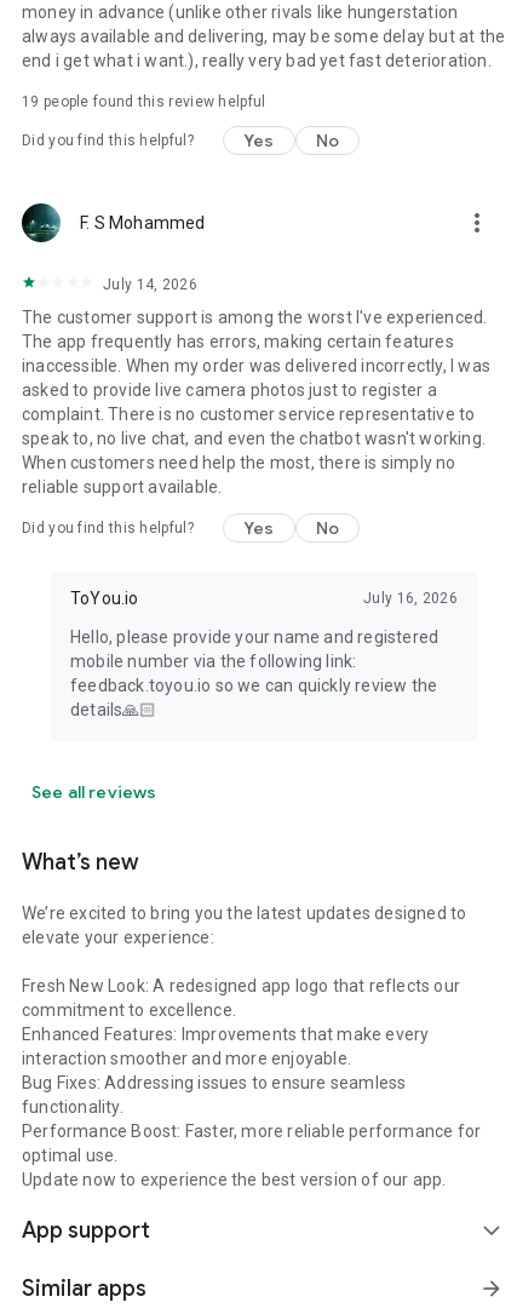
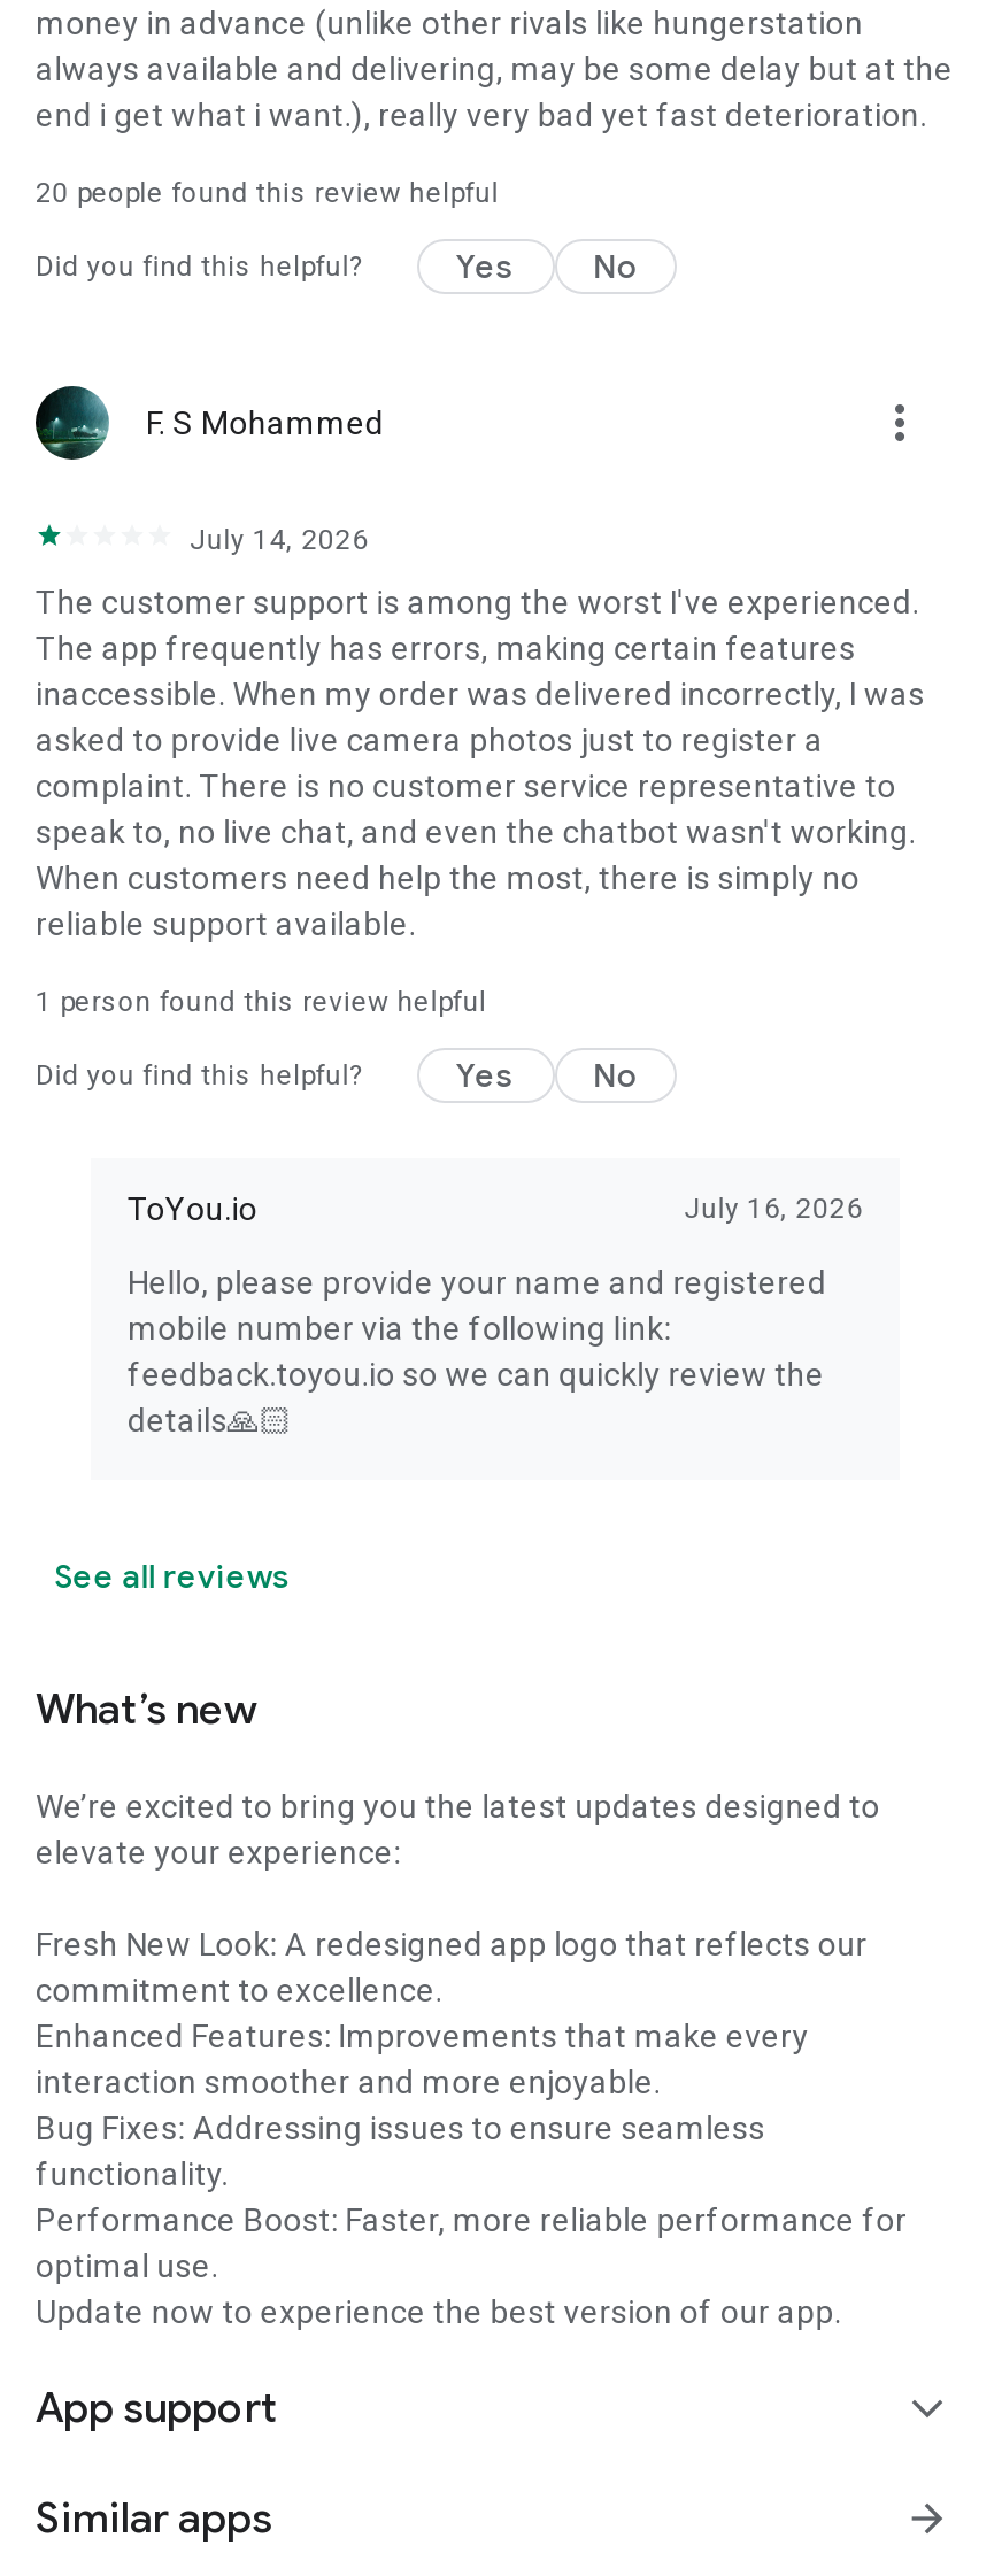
- 19 people found this review helpful
+ 20 people found this review helpful

+ 1 person found this review helpful
